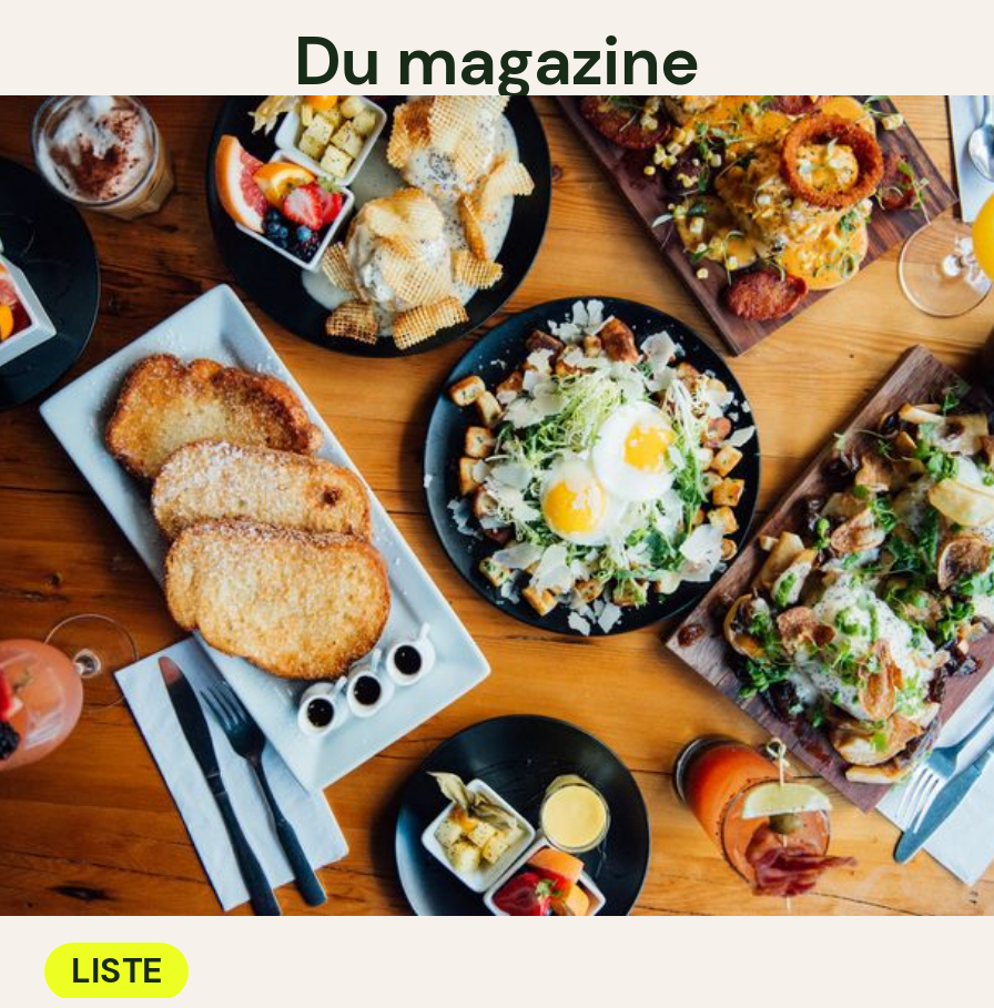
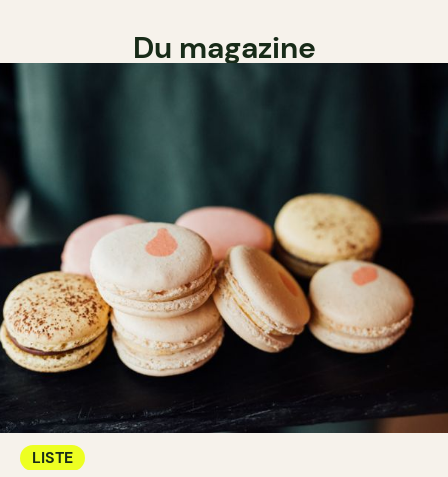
- [image]
+ [image]
